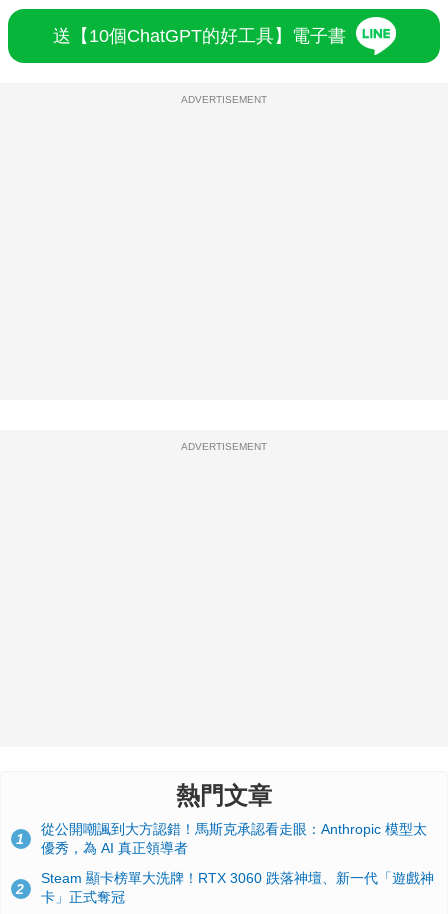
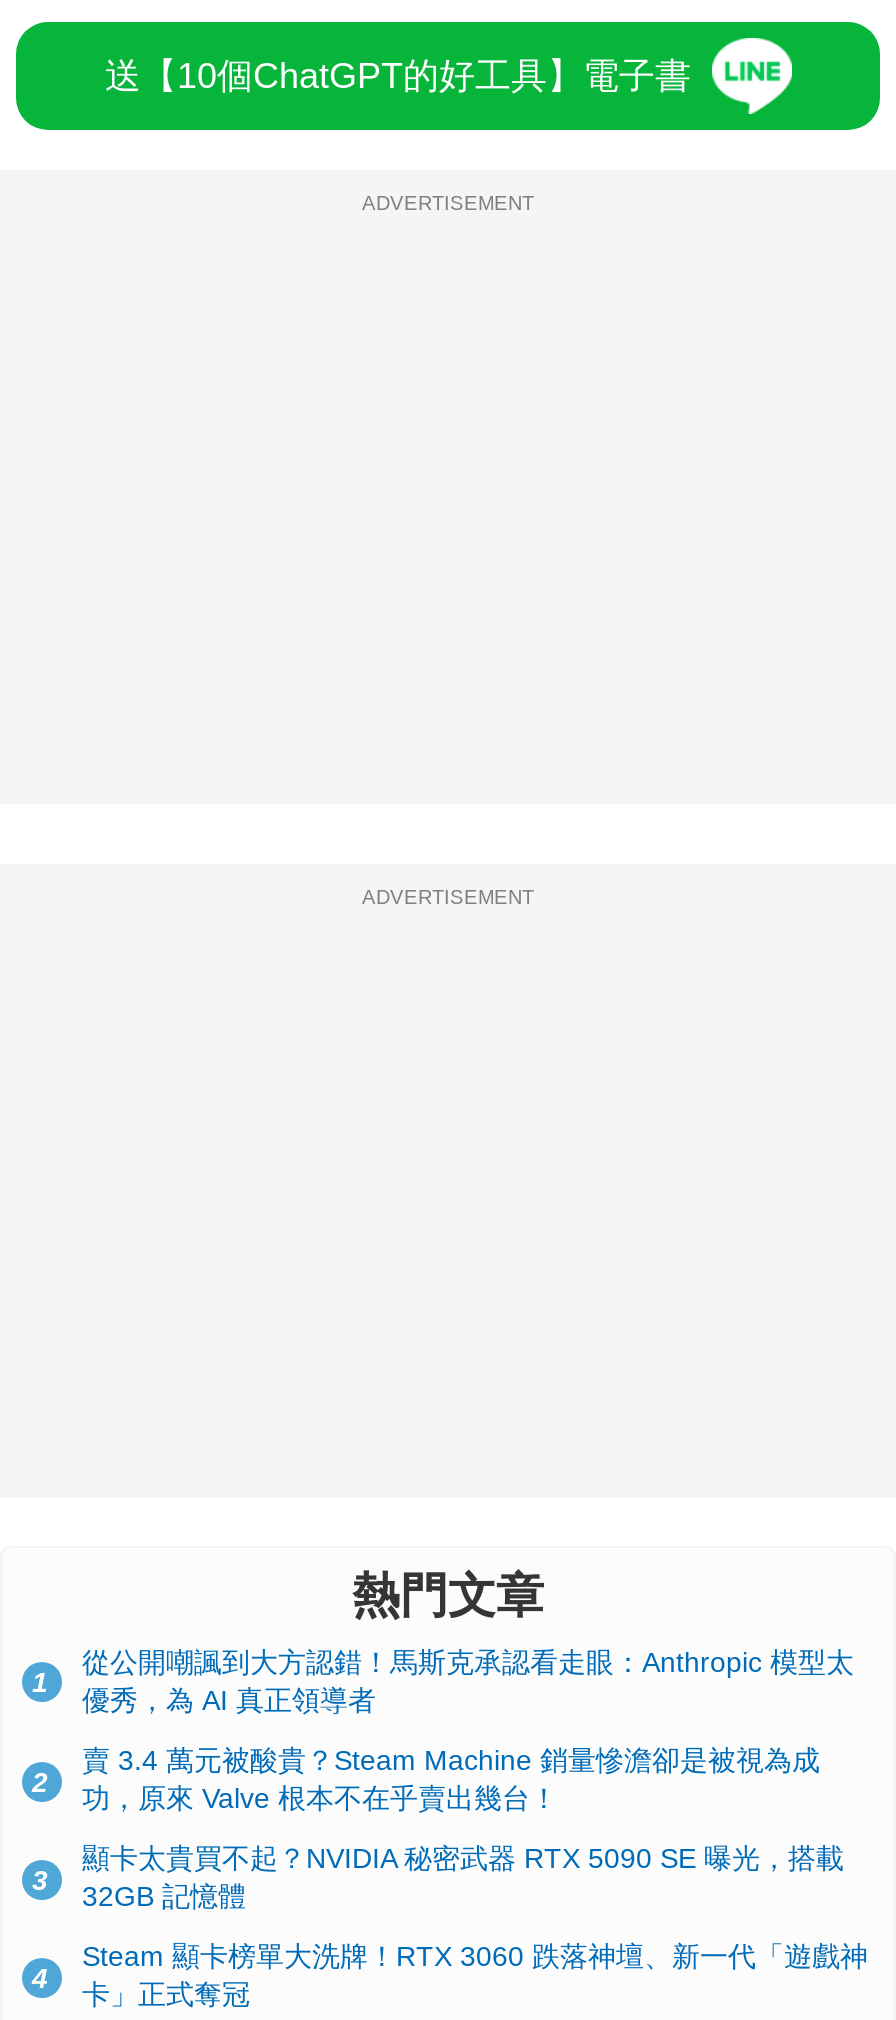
+ 賣 3.4 萬元被酸貴？Steam Machine 銷量慘澹卻是被視為成
+ 功，原來 Valve 根本不在乎賣出幾台！
+ 3

+ 顯卡太貴買不起？NVIDIA 秘密武器 RTX 5090 SE 曝光，搭載
+ 32GB 記憶體
+ 4
